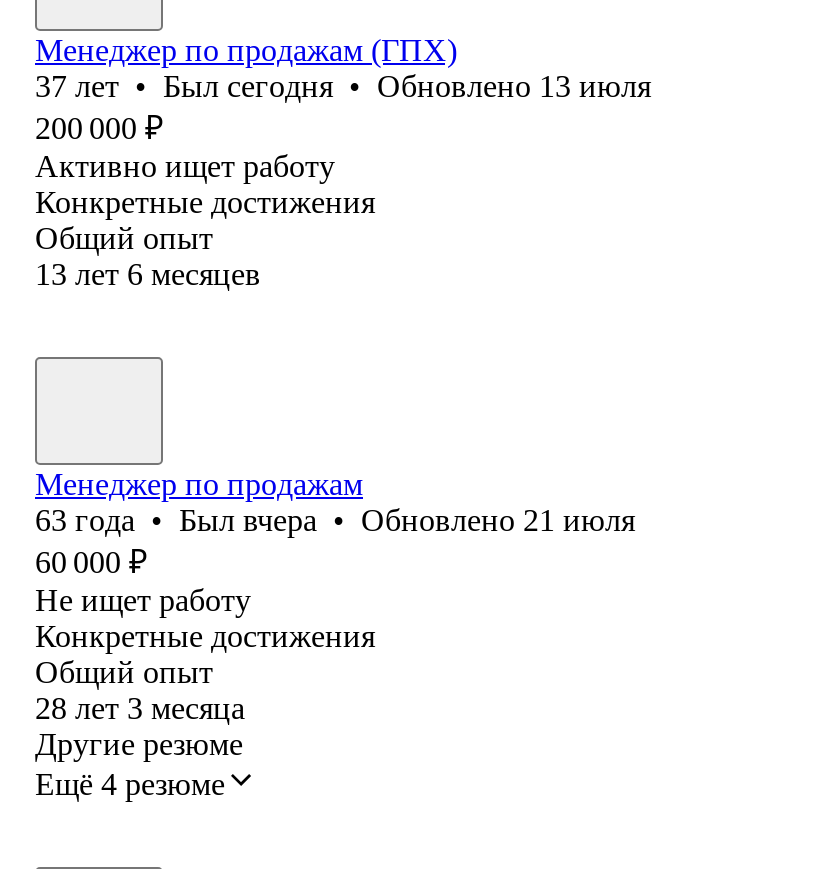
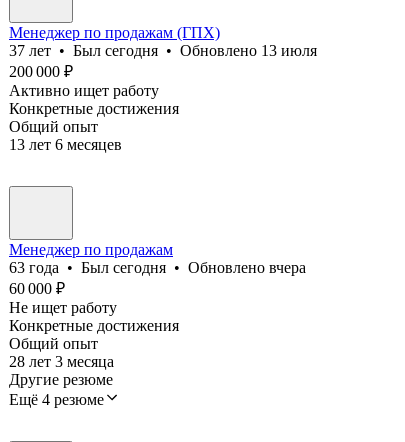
- 63 года • Был вчера • Обновлено 21 июля
+ 63 года • Был сегодня • Обновлено вчера
